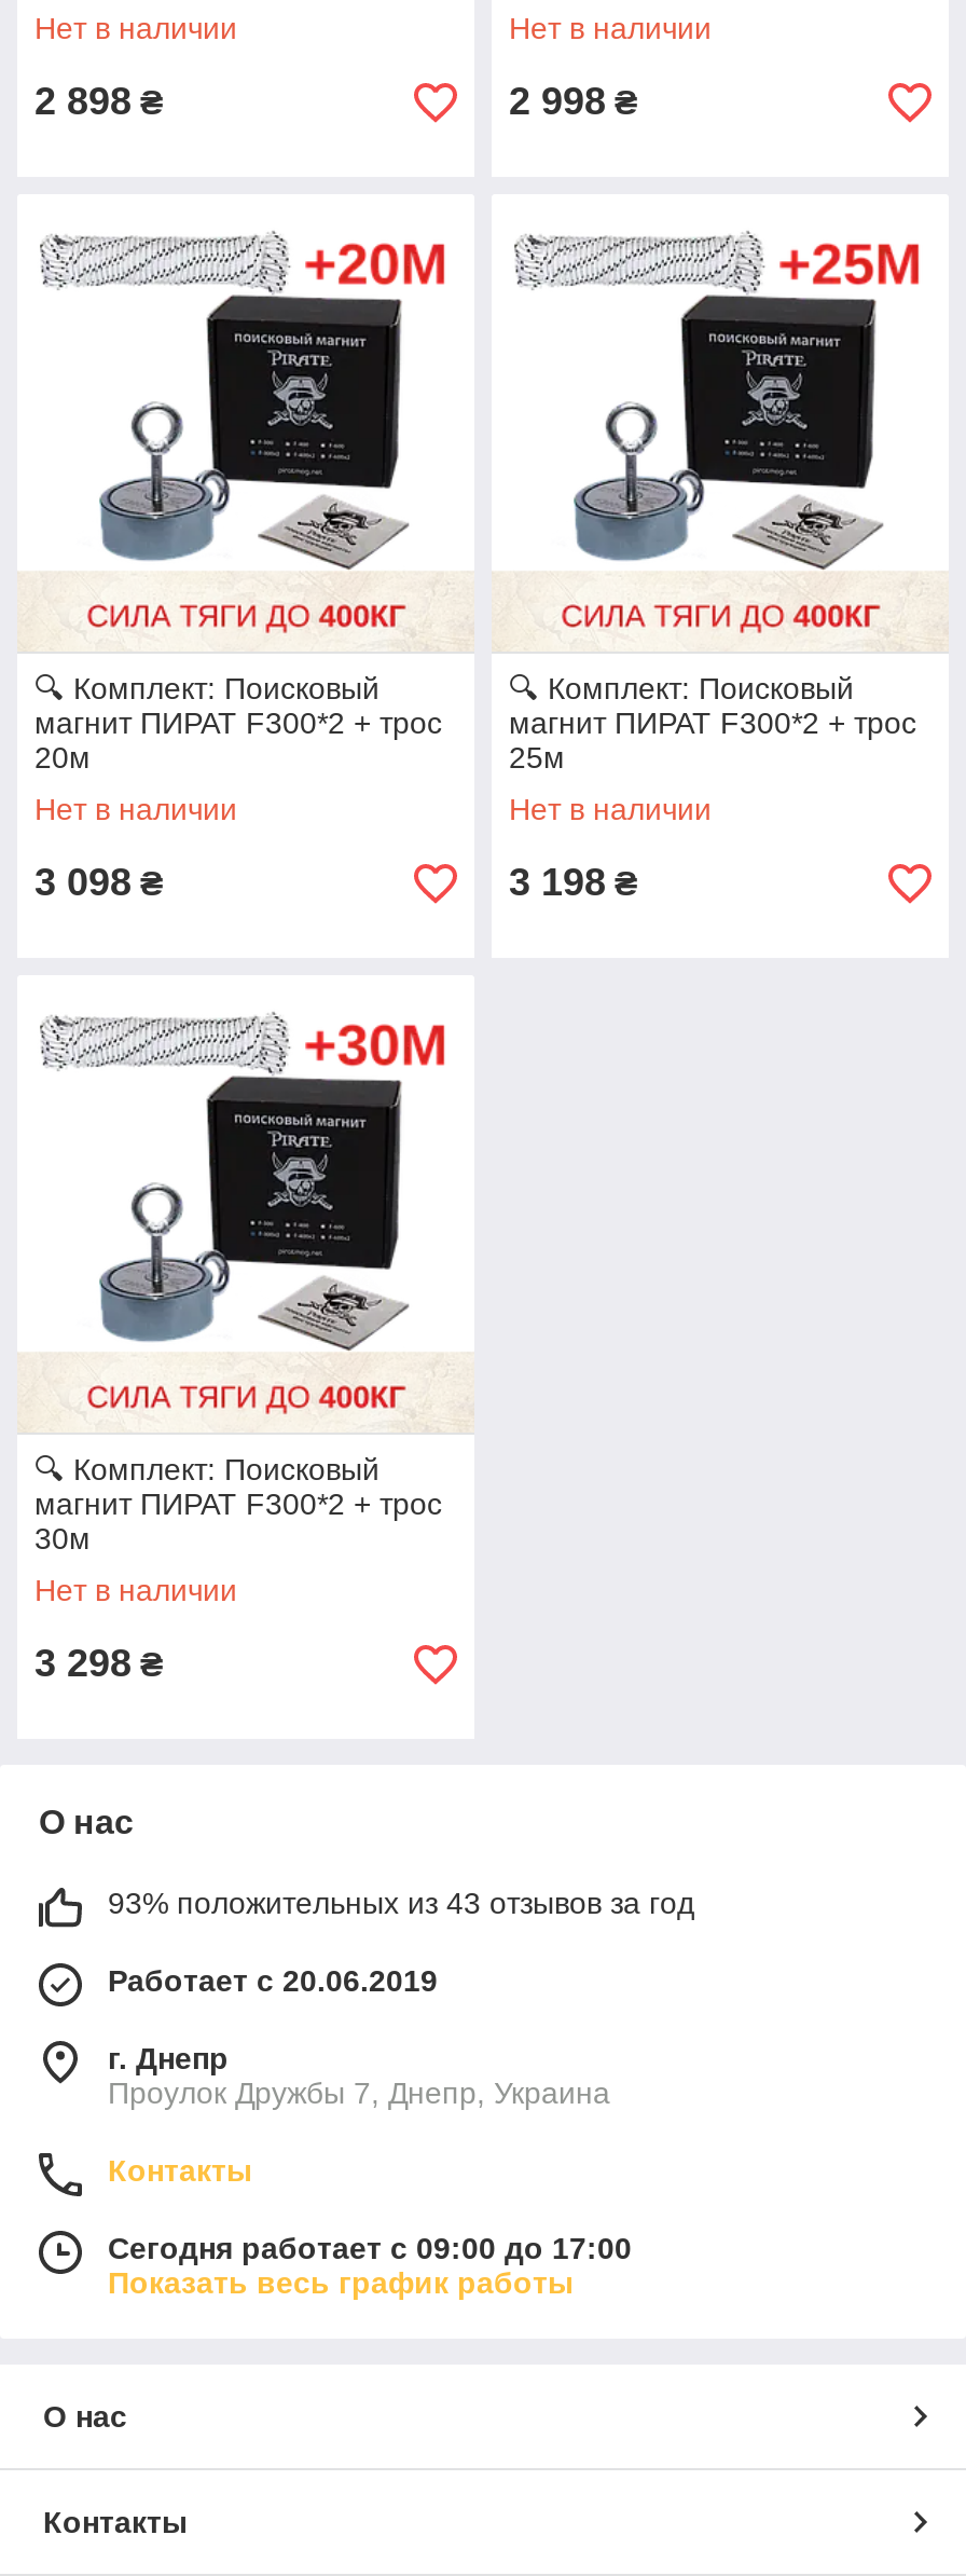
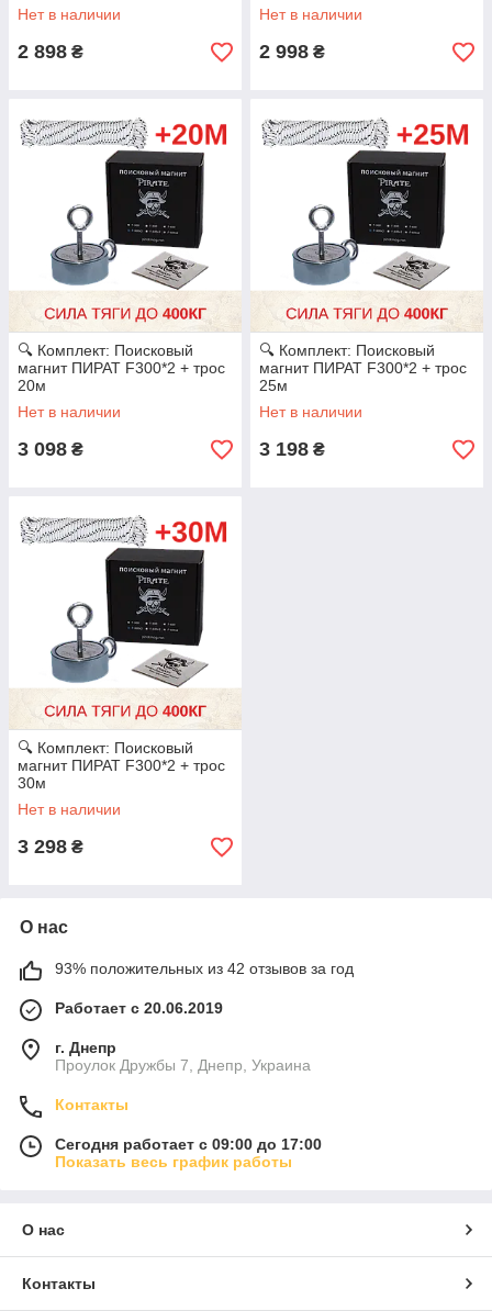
- 93% положительных из 43 отзывов за год
+ 93% положительных из 42 отзывов за год
